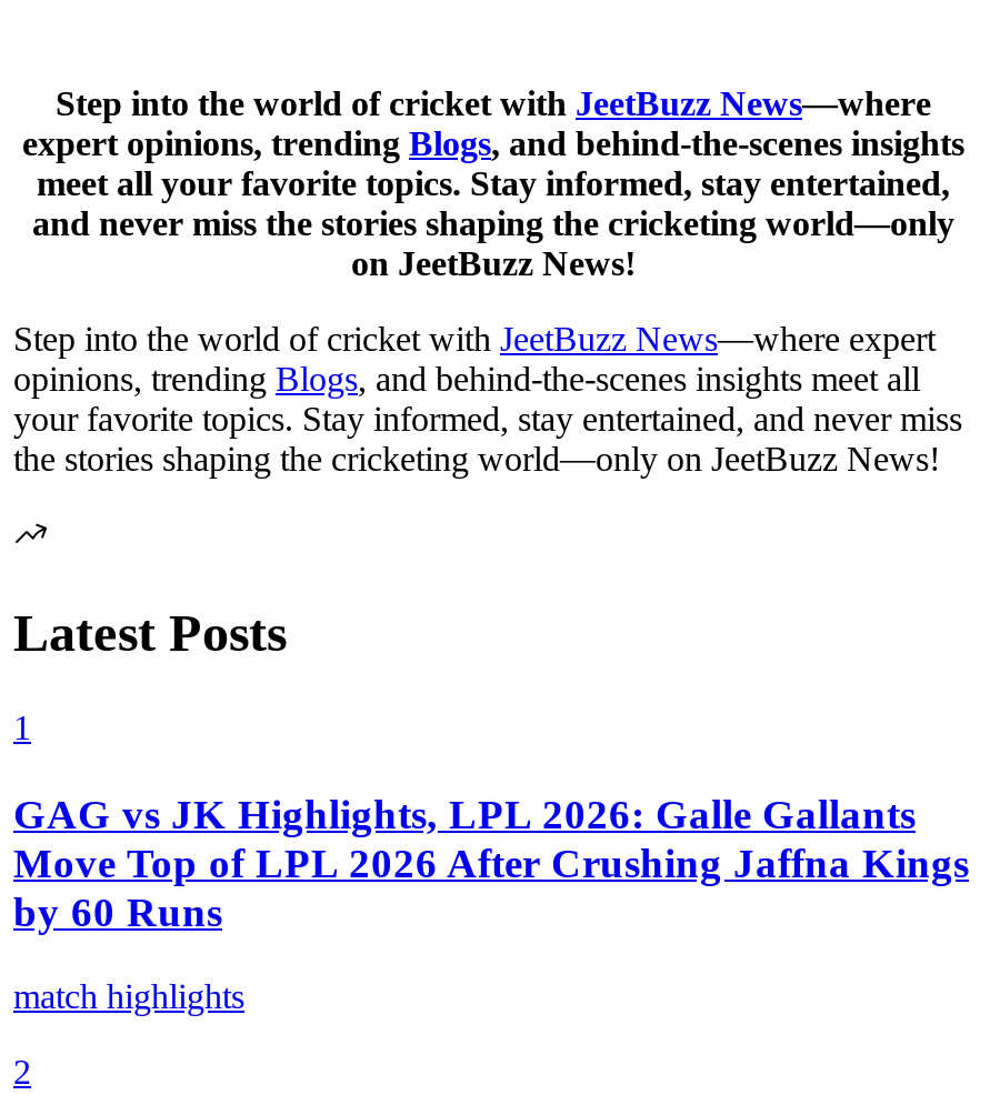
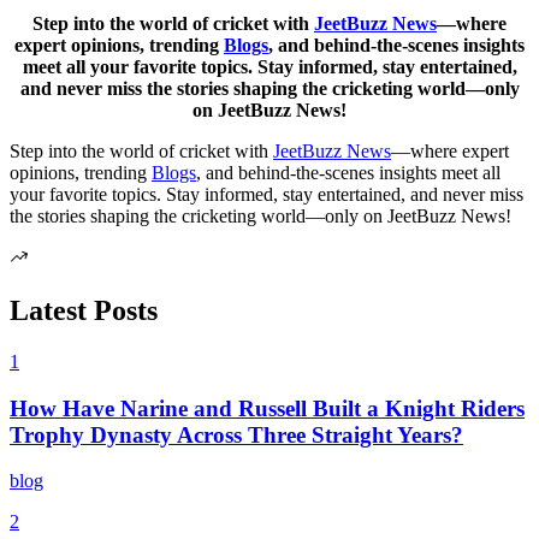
- GAG vs JK Highlights, LPL 2026: Galle Gallants
- Move Top of LPL 2026 After Crushing Jaffna Kings
- by 60 Runs
+ How Have Narine and Russell Built a Knight Riders
+ Trophy Dynasty Across Three Straight Years?

- match highlights
+ blog
